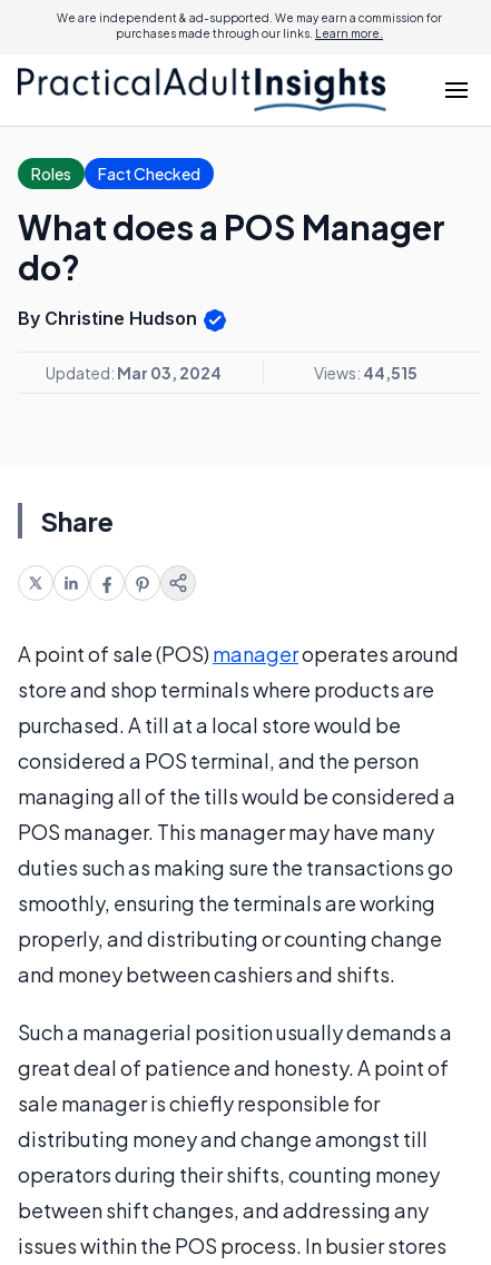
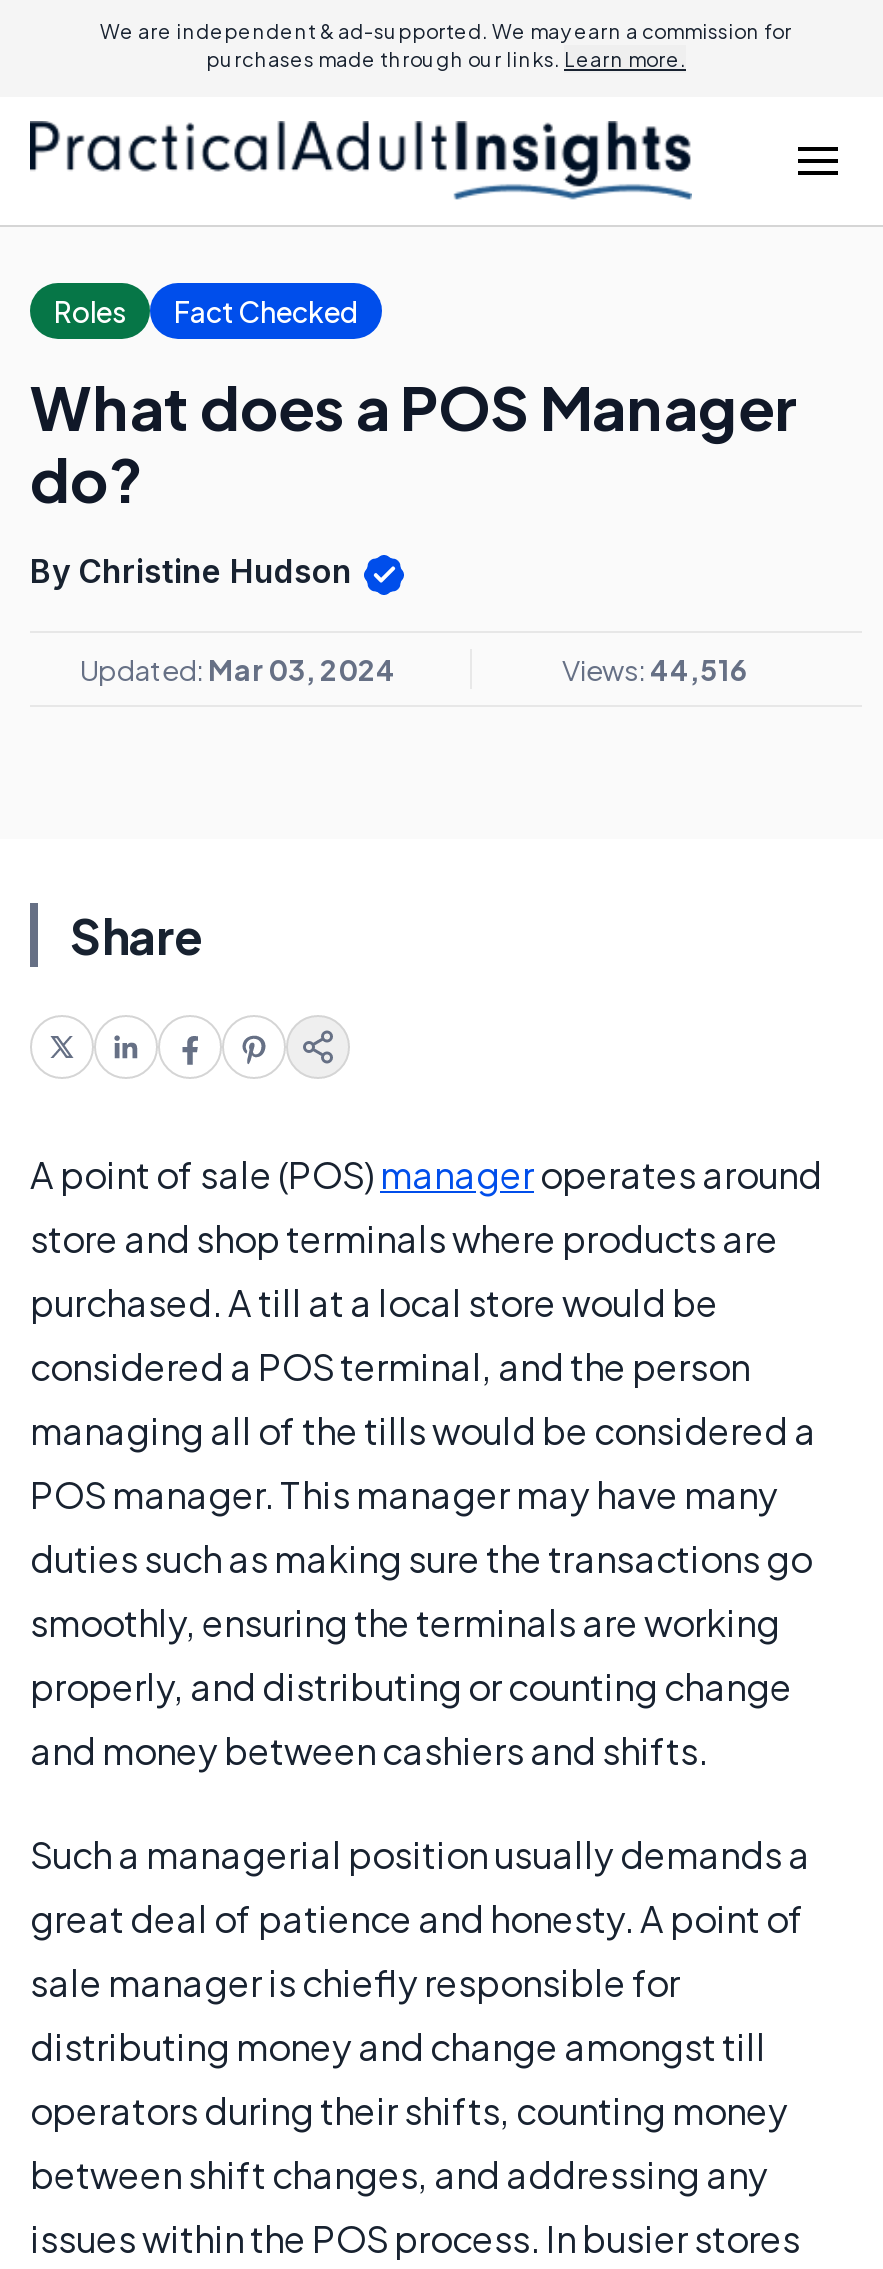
- Views: 44,515
+ Views: 44,516
